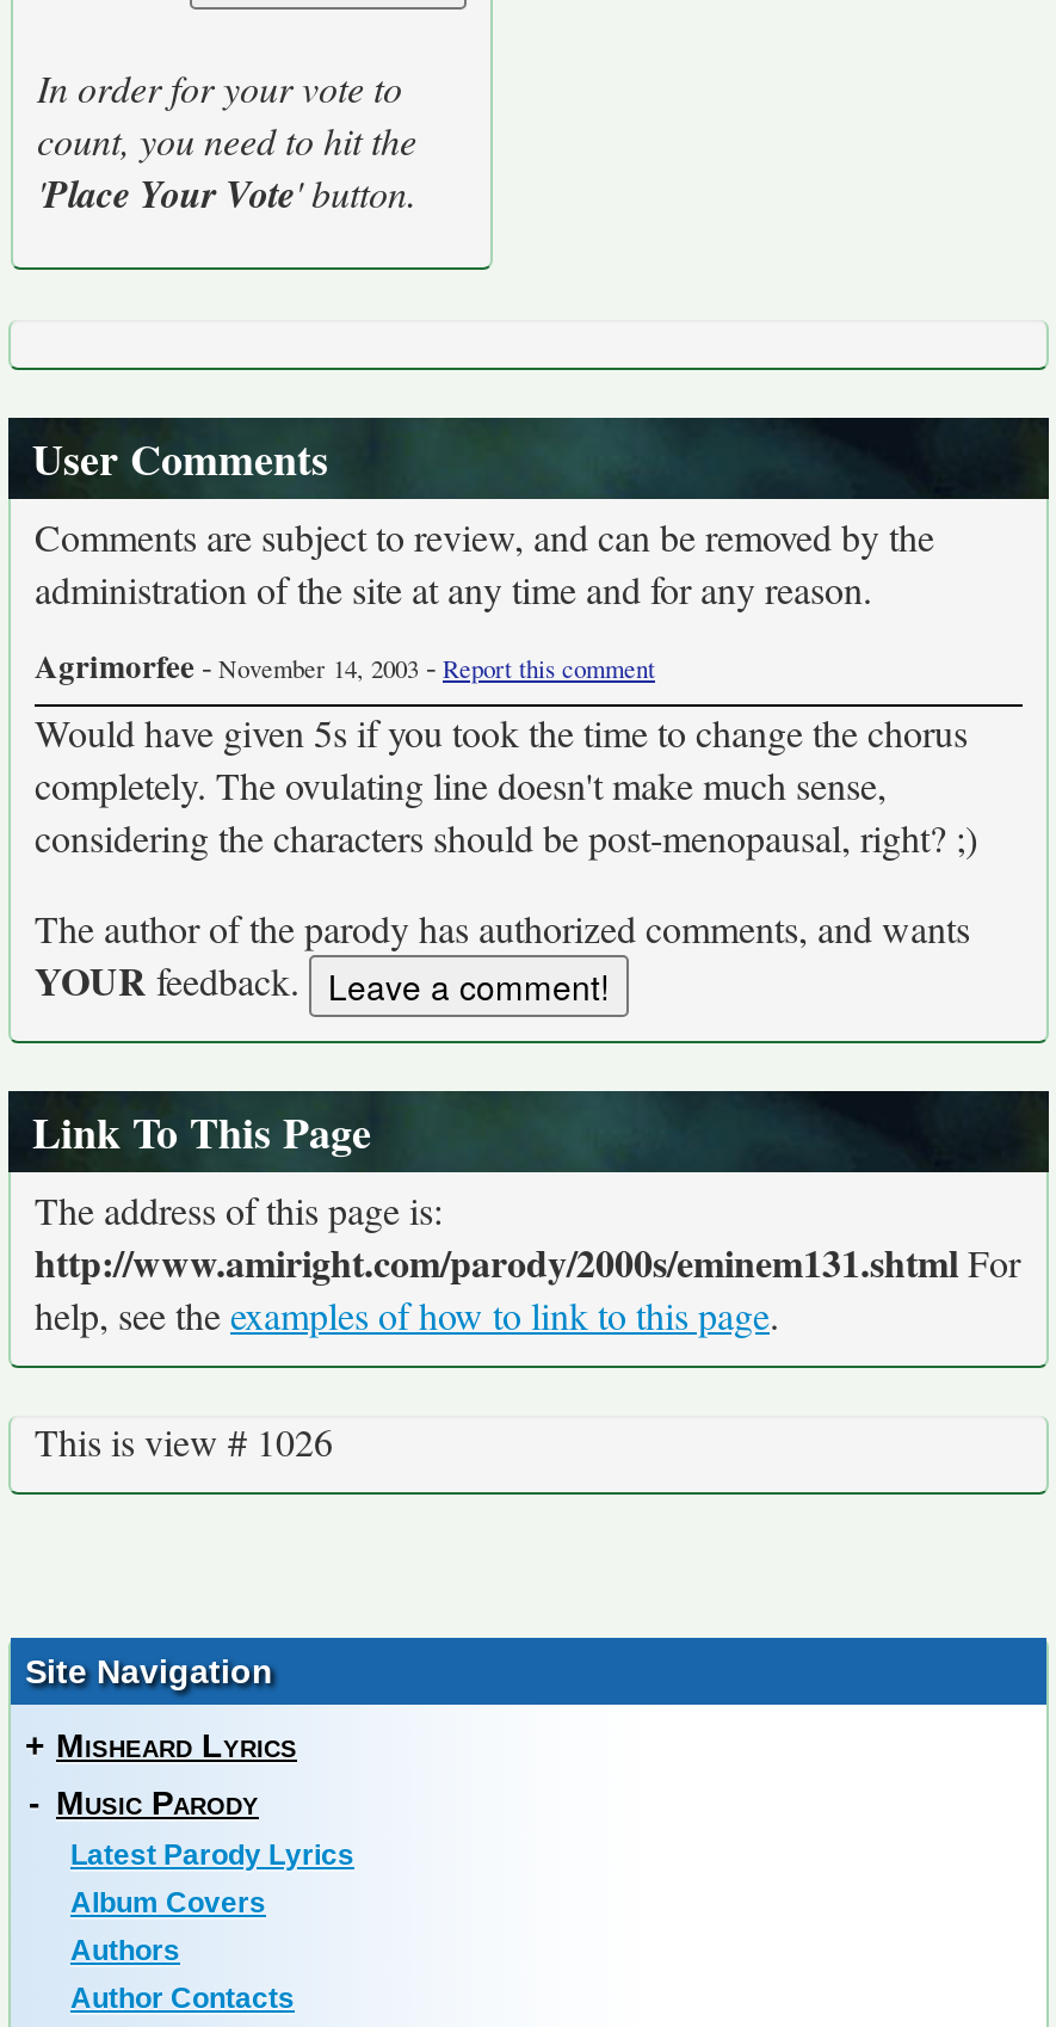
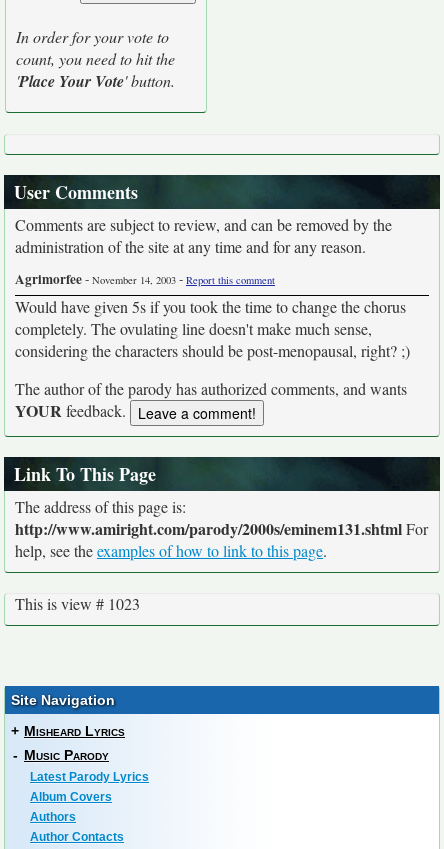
- This is view # 1026
+ This is view # 1023
